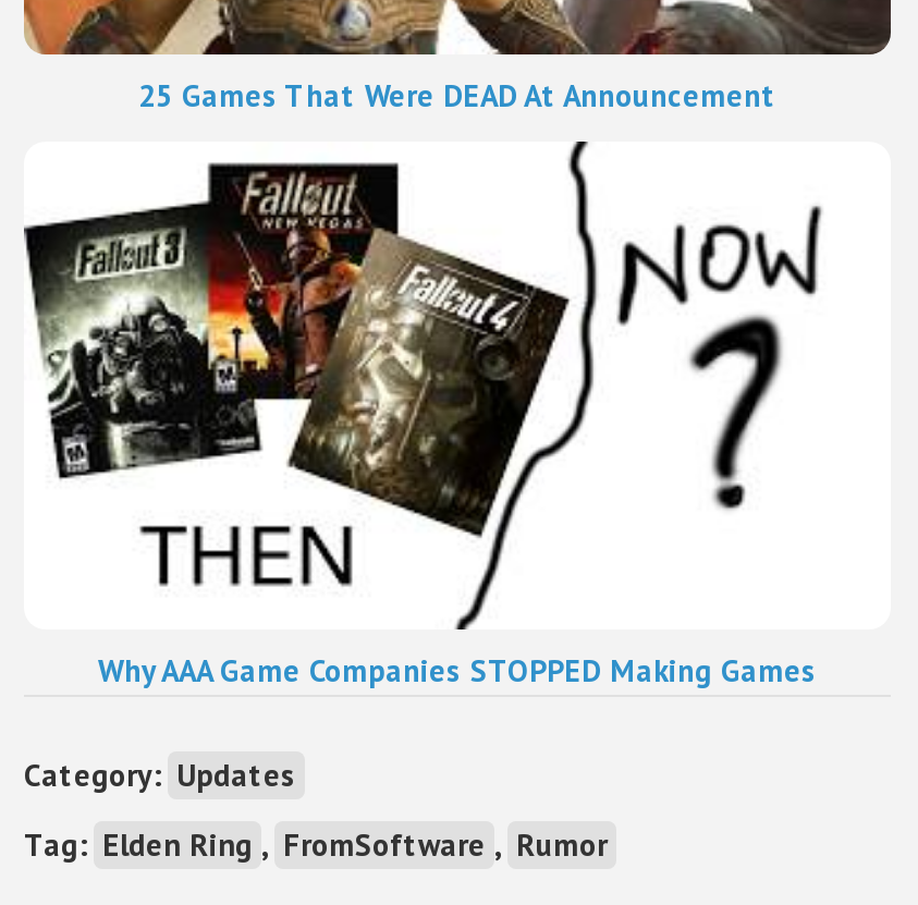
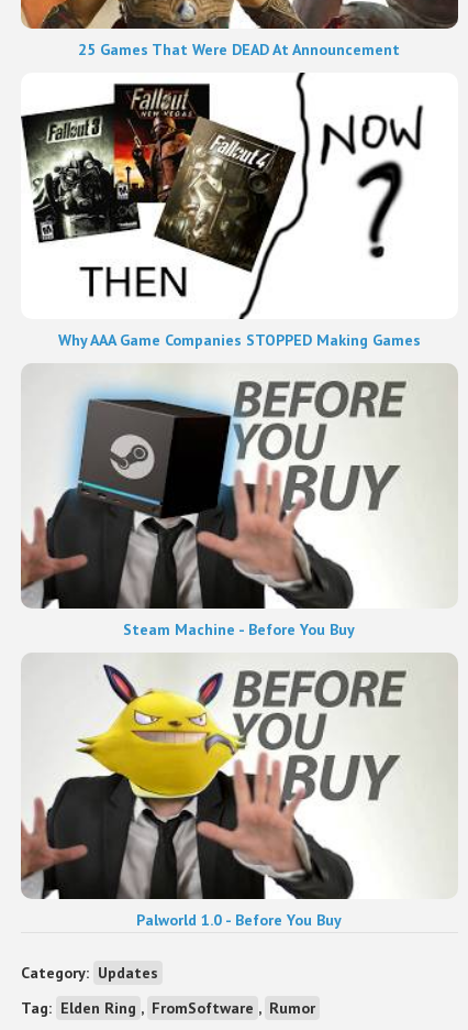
+ [image]
+ Palworld 1.0 - Before You Buy

+ [image]
+ Steam Machine - Before You Buy
